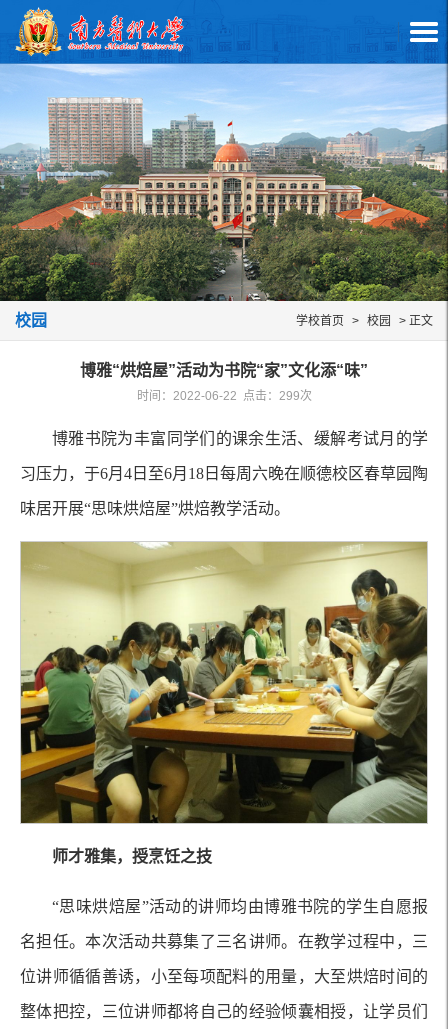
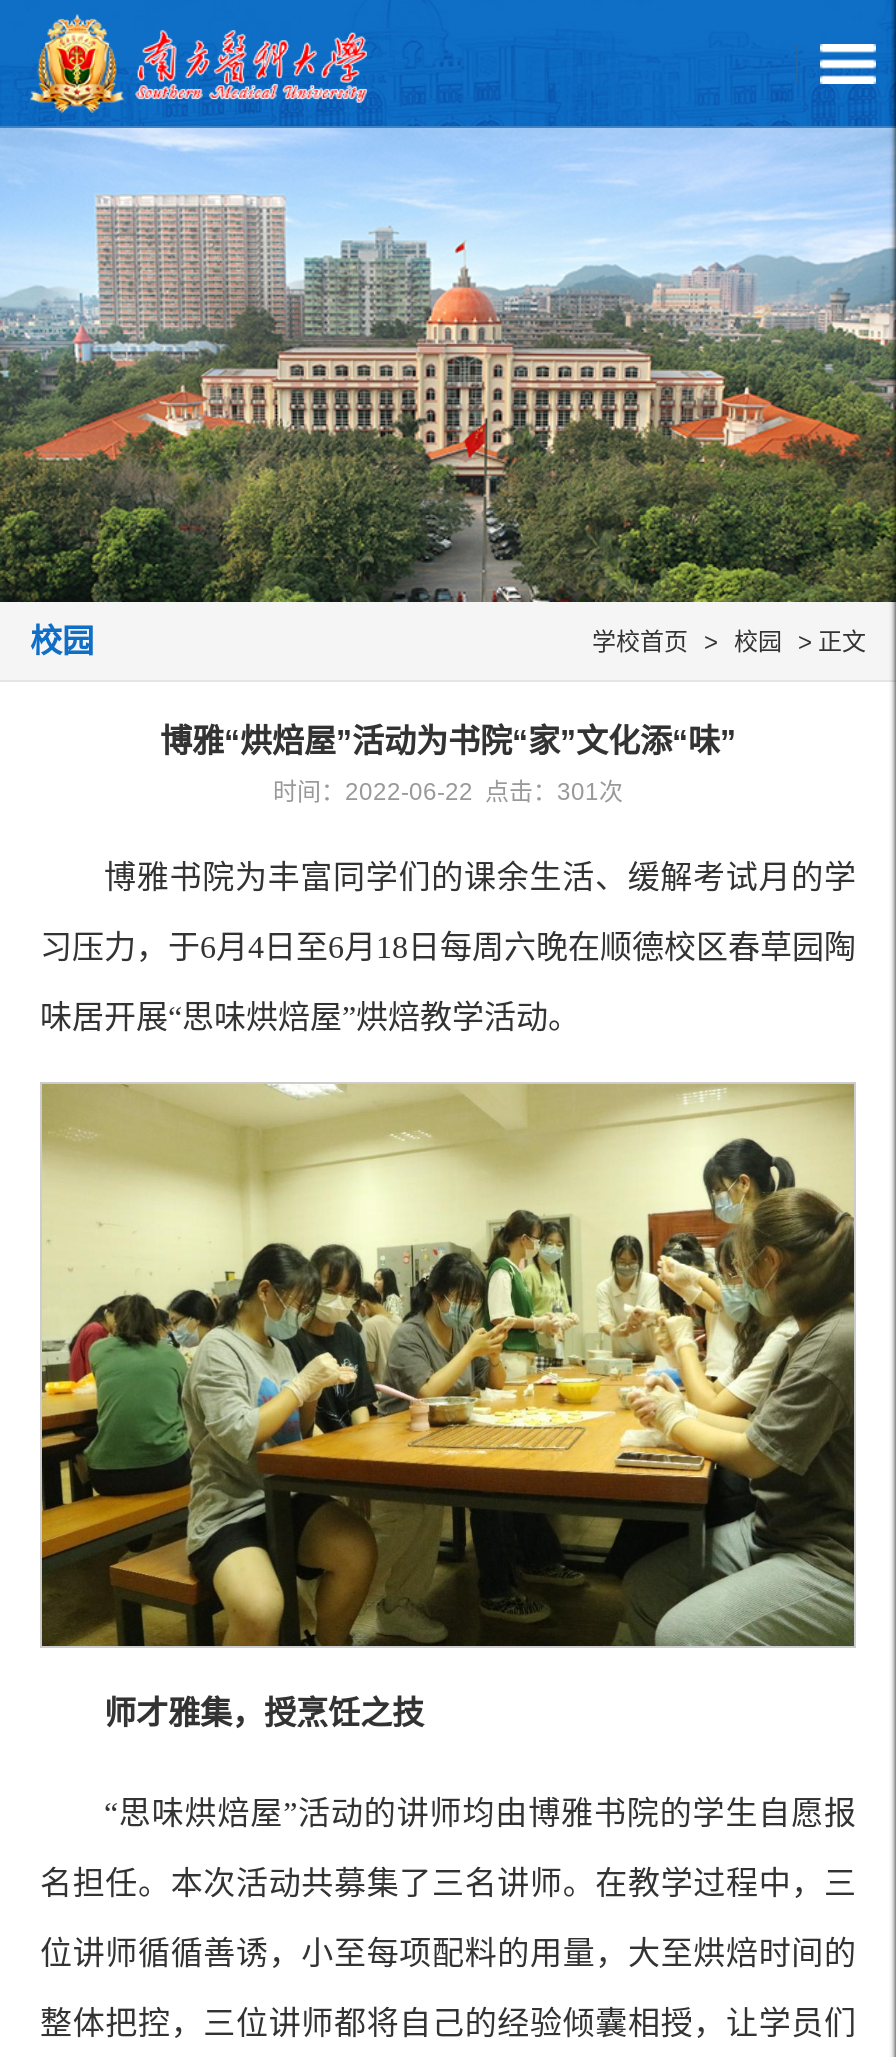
- 时间：2022-06-22 点击：299次
+ 时间：2022-06-22 点击：301次
